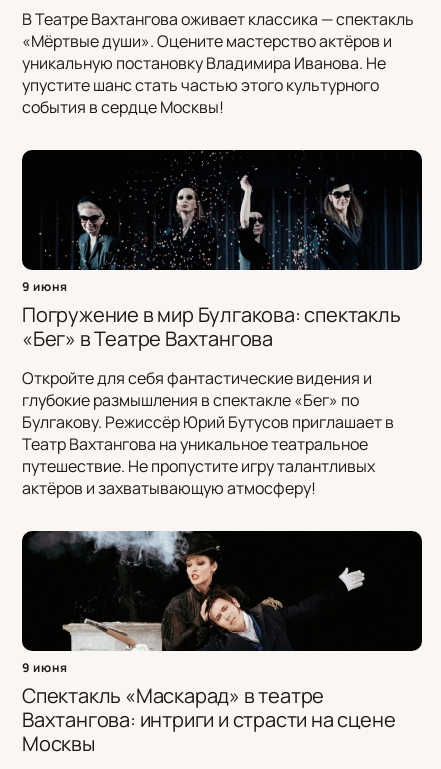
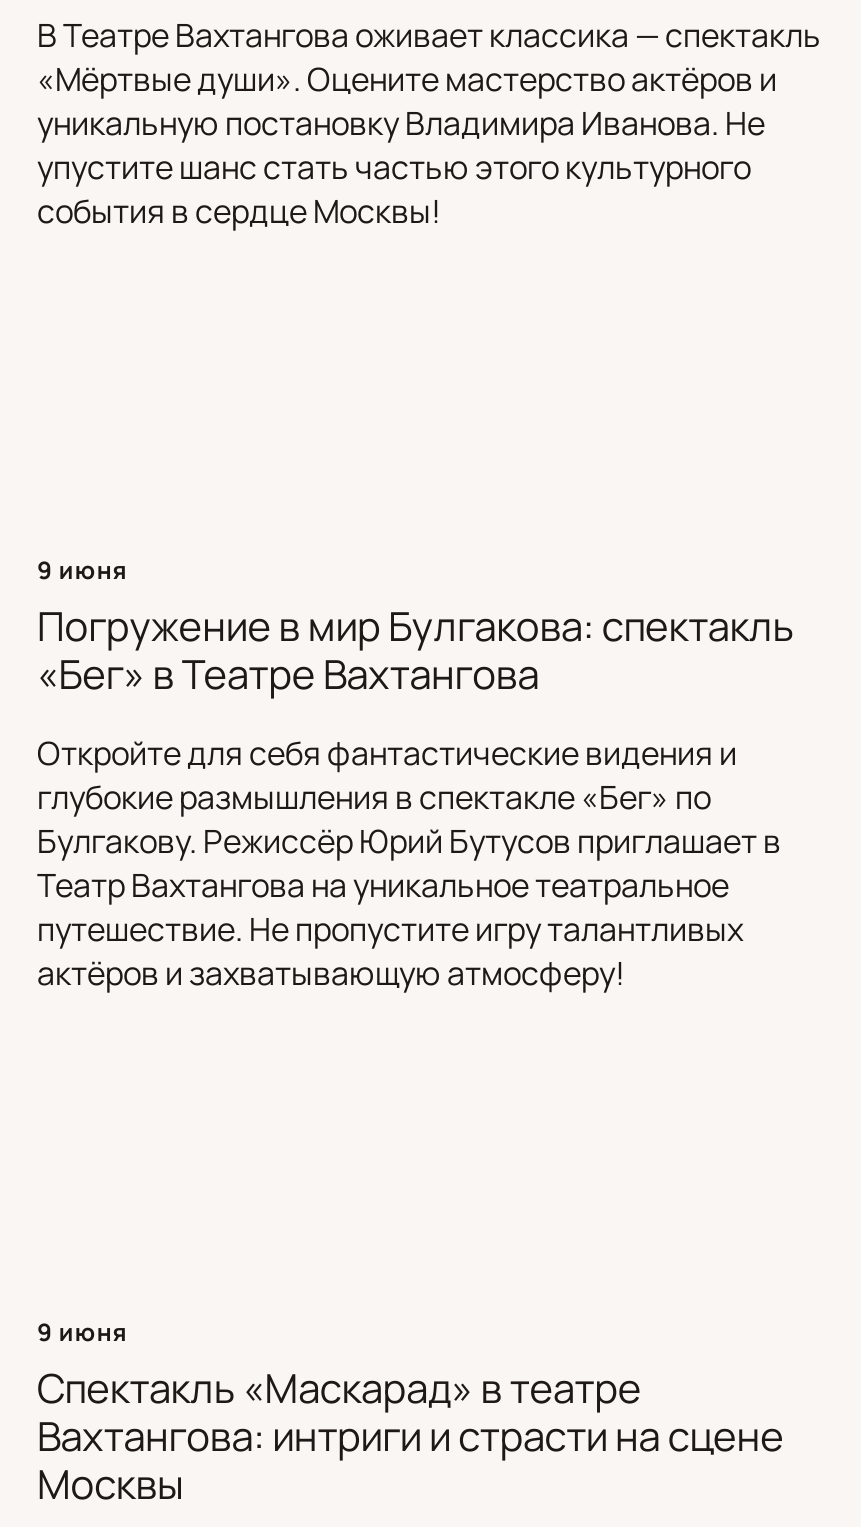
- [image]

- [image]
